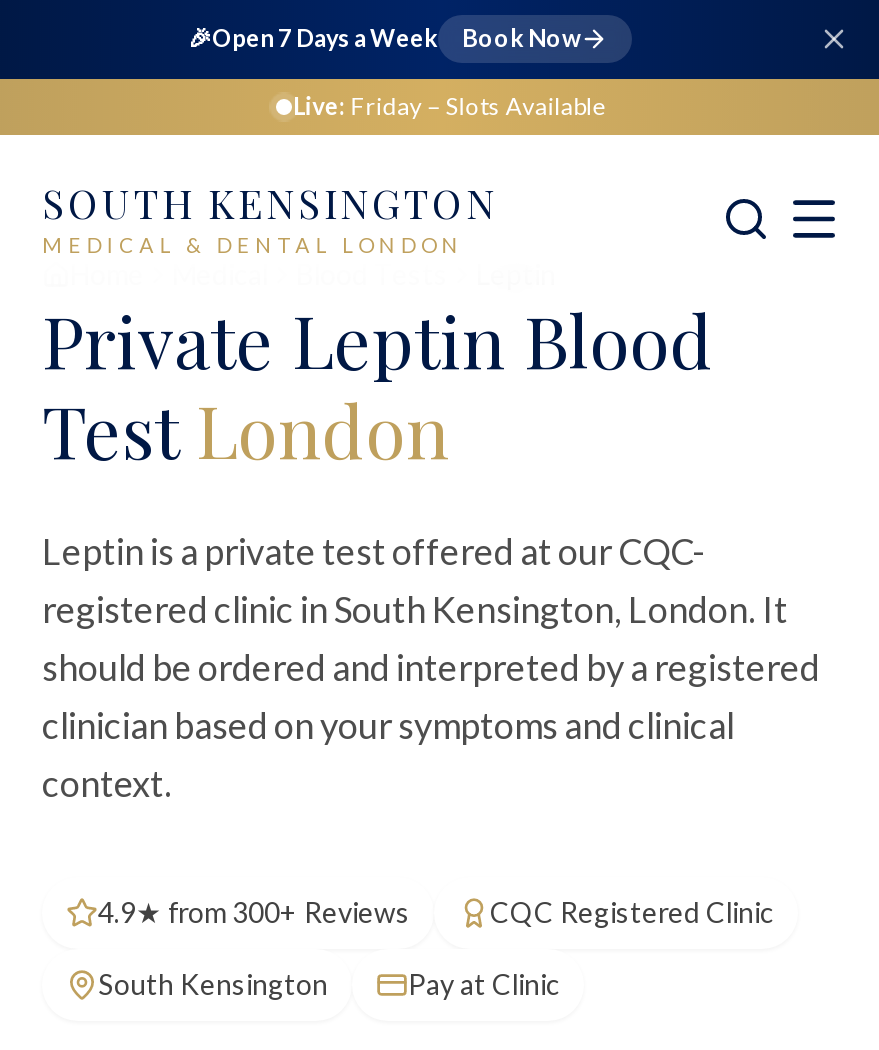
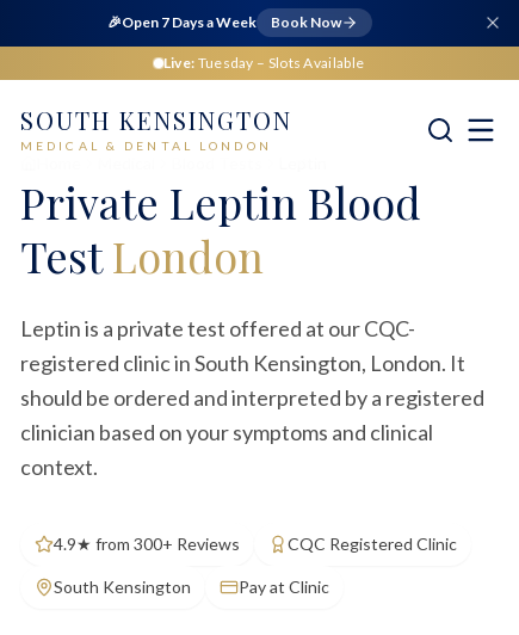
- Live: Friday – Slots Available
+ Live: Tuesday – Slots Available
